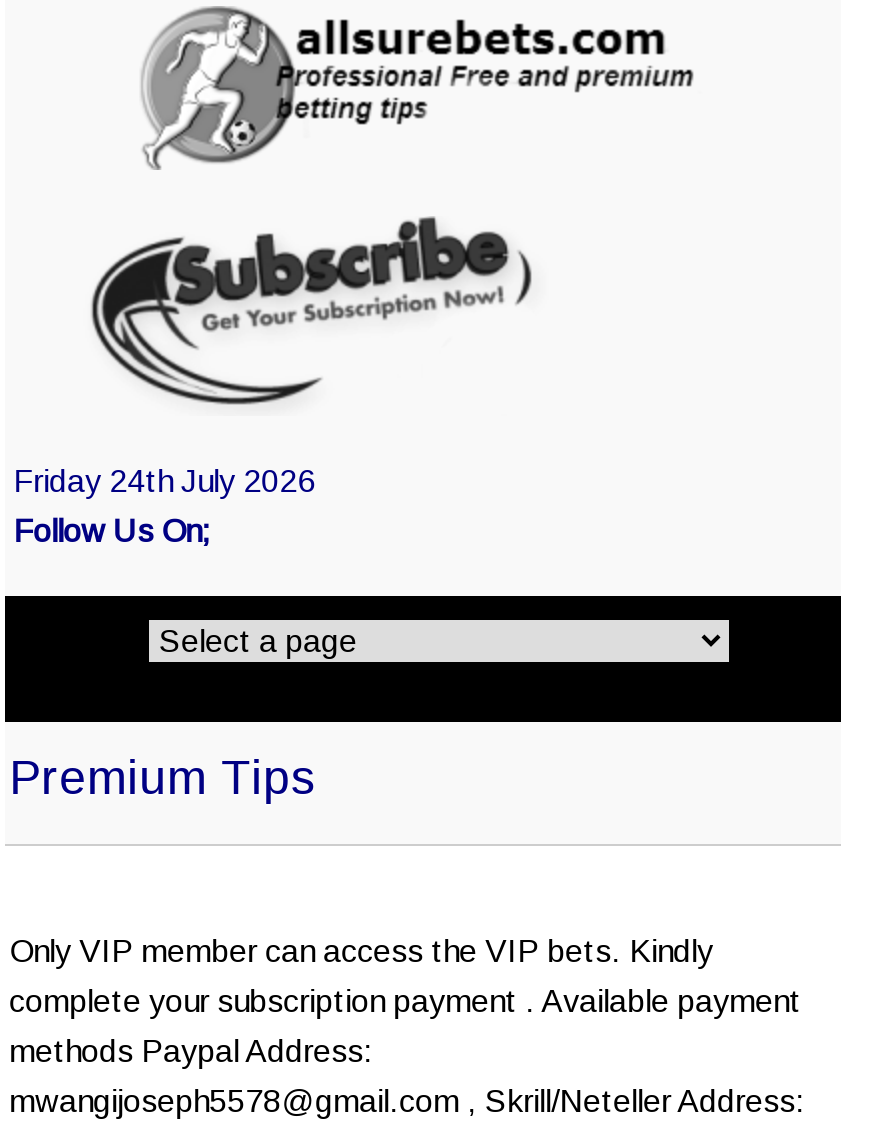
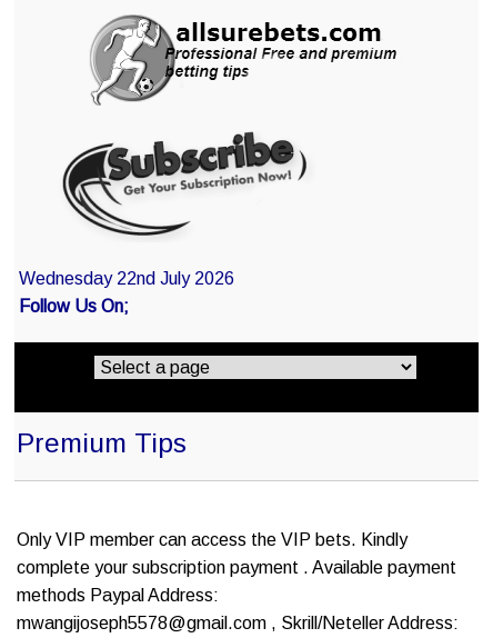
- Friday 24th July 2026
+ Wednesday 22nd July 2026
